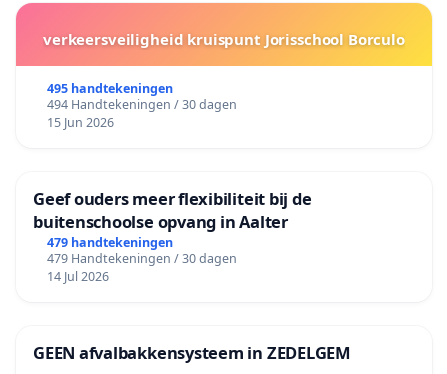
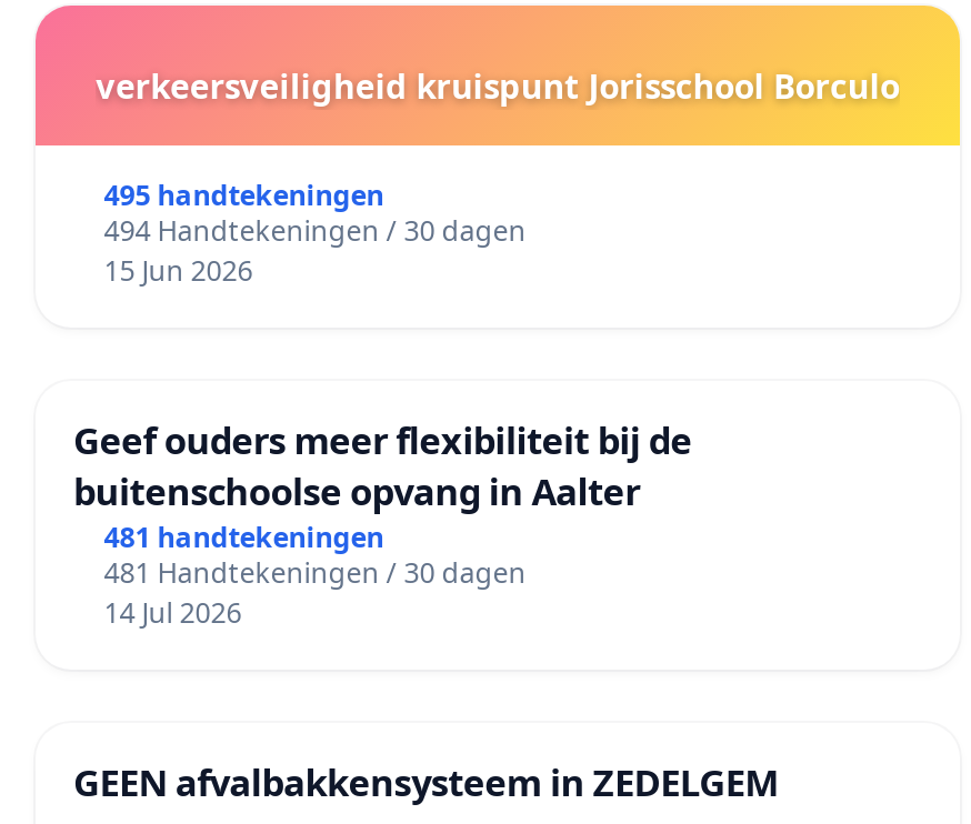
- 479 handtekeningen
+ 481 handtekeningen

- 479 Handtekeningen / 30 dagen
+ 481 Handtekeningen / 30 dagen
